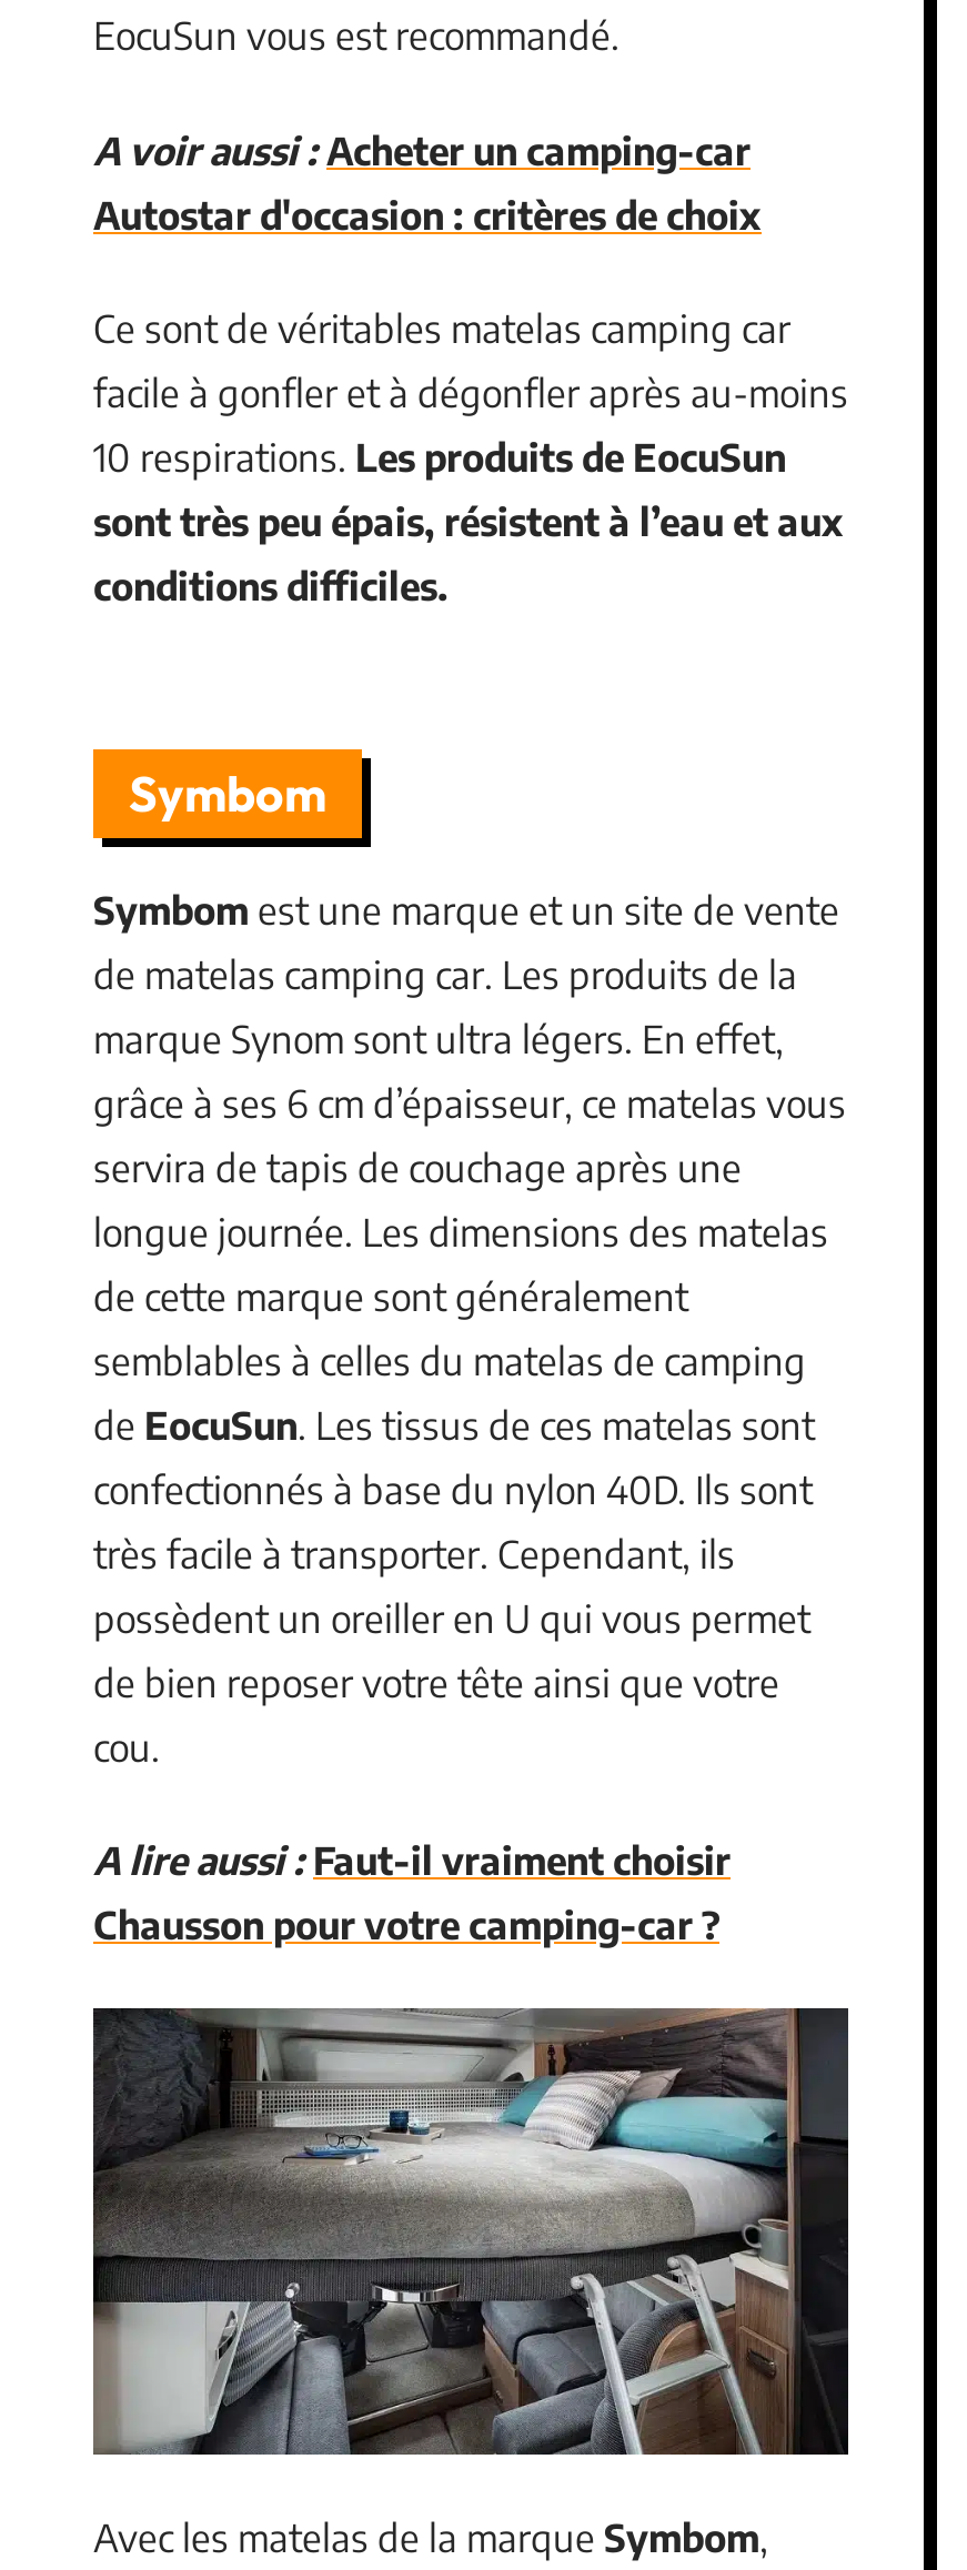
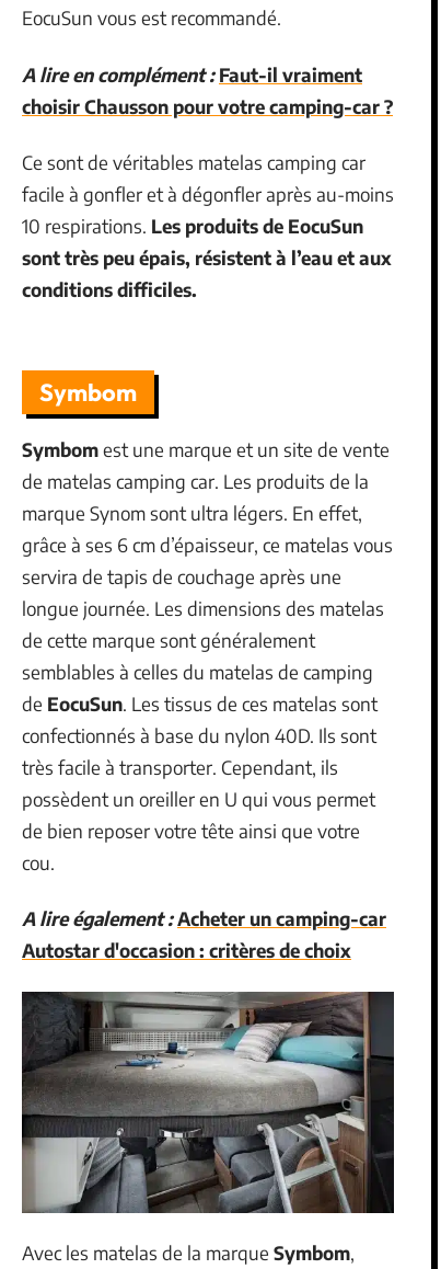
- A voir aussi : Acheter un camping-car
+ A lire en complément : Faut-il vraiment
+ choisir Chausson pour votre camping-car ?

moved down: Autostar d'occasion : critères de choix

- A lire aussi : Faut-il vraiment choisir
- Chausson pour votre camping-car ?
+ A lire également : Acheter un camping-car
